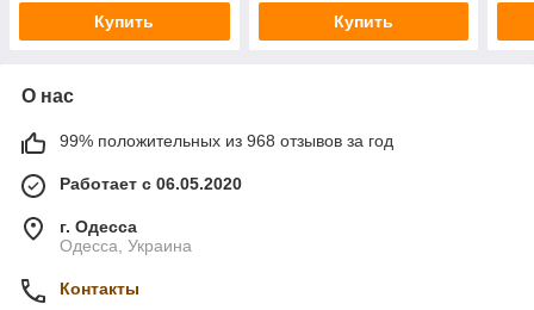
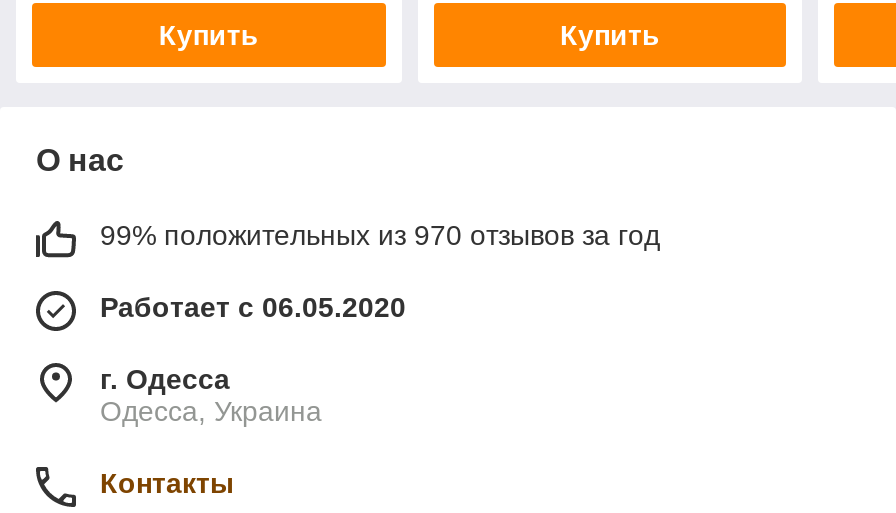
- 99% положительных из 968 отзывов за год
+ 99% положительных из 970 отзывов за год
